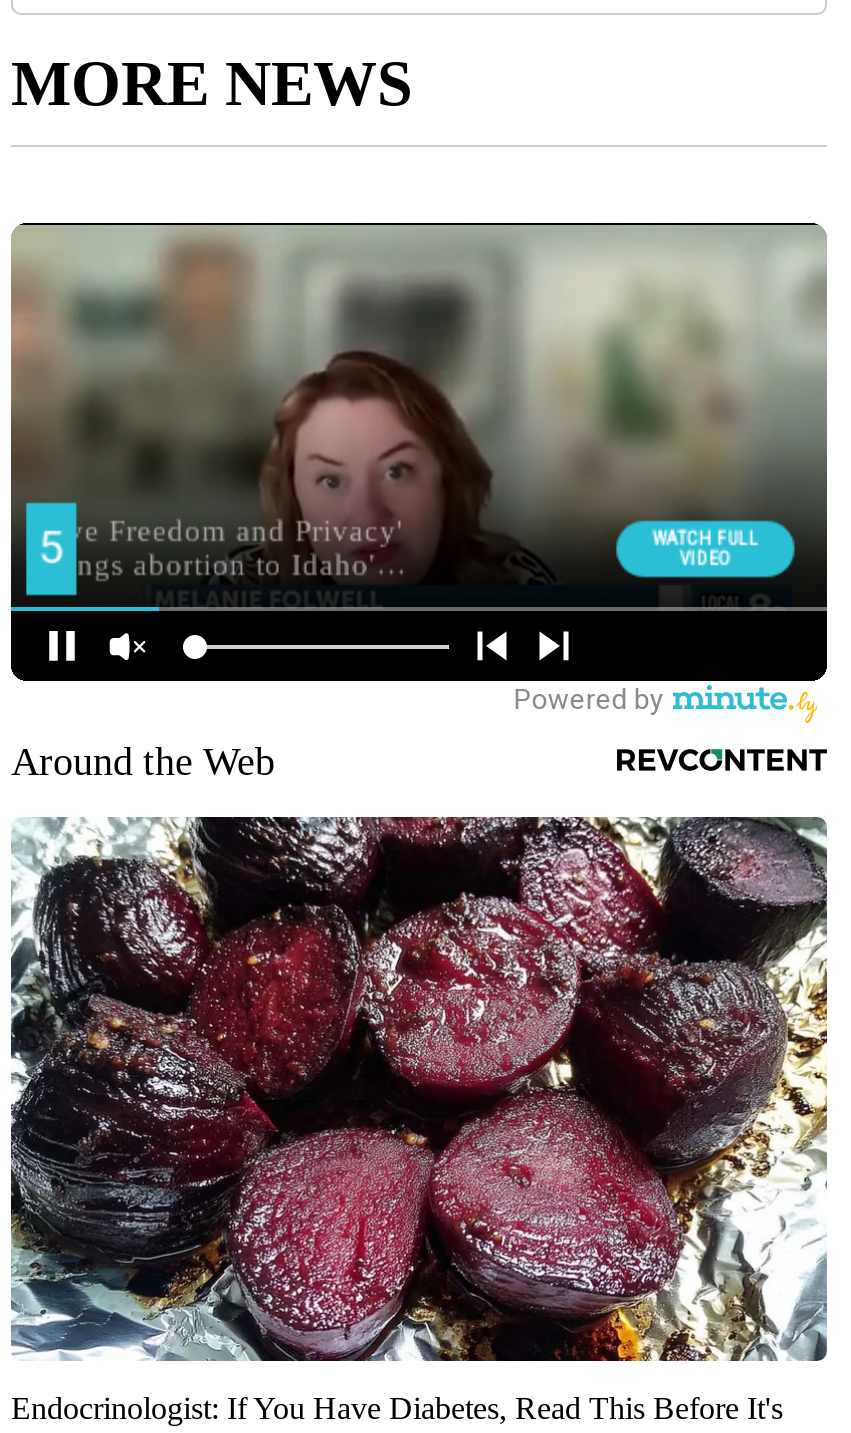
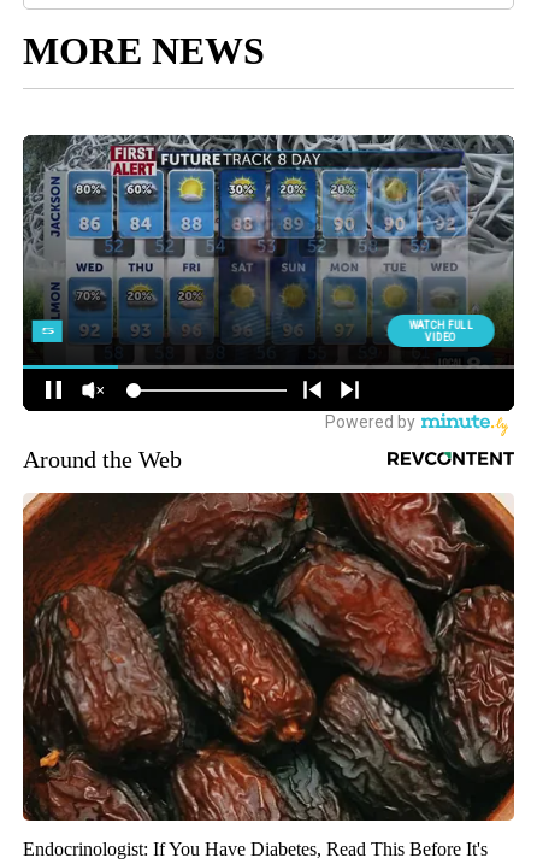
- [image]
+ [image]

- [image]
+ [image]
